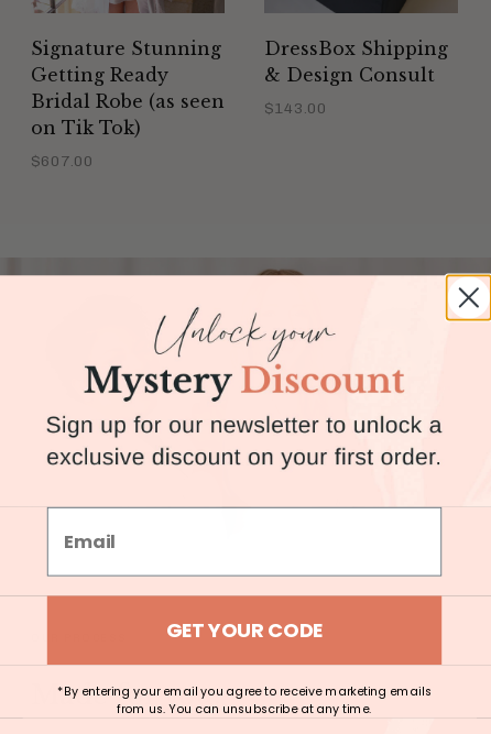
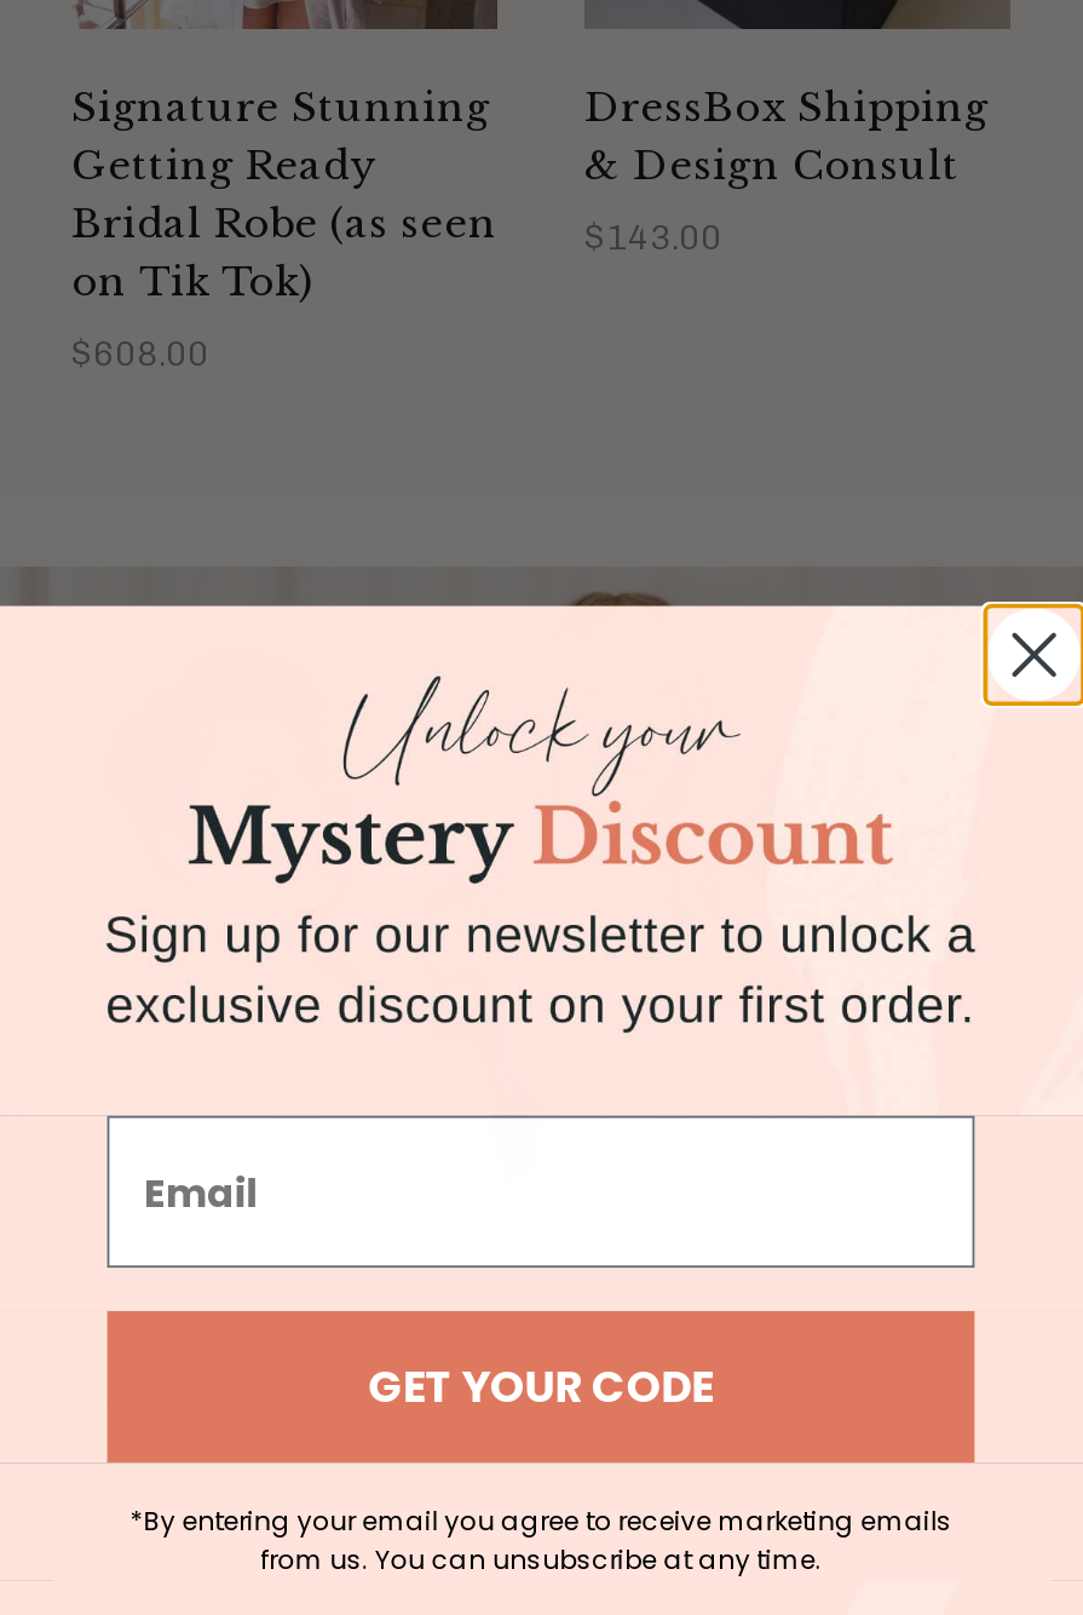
- $607.00
+ $608.00
